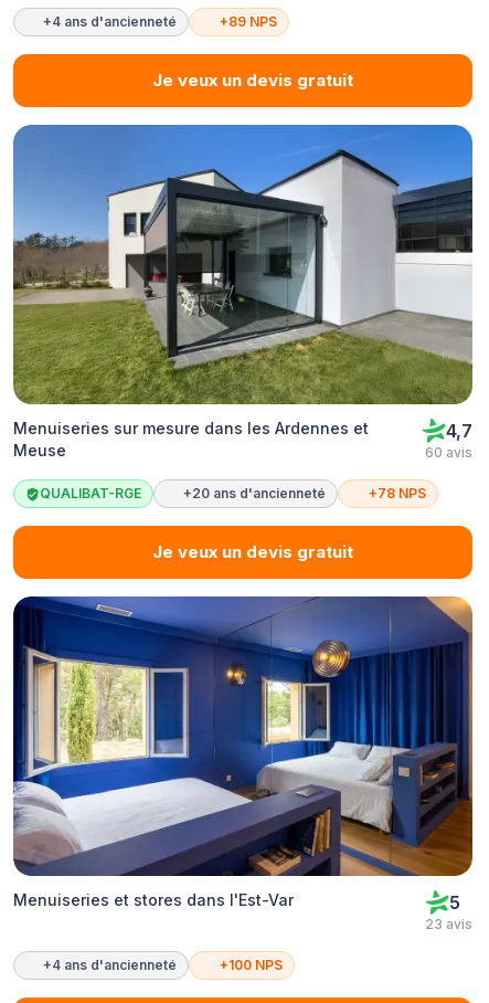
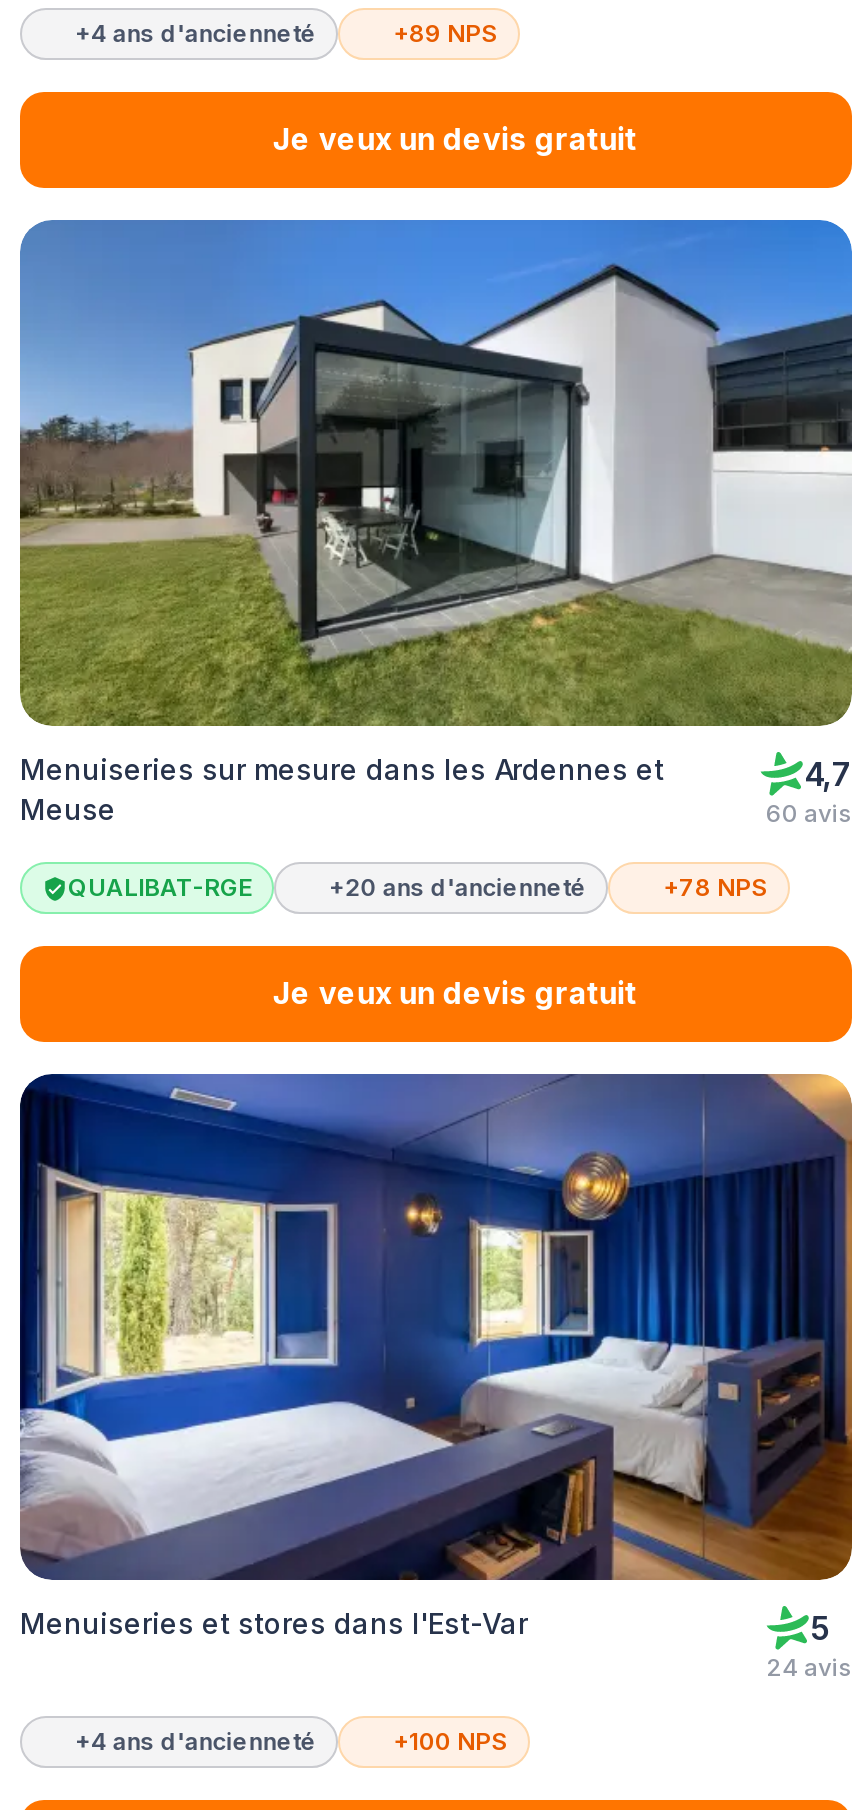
- 23 avis
+ 24 avis
